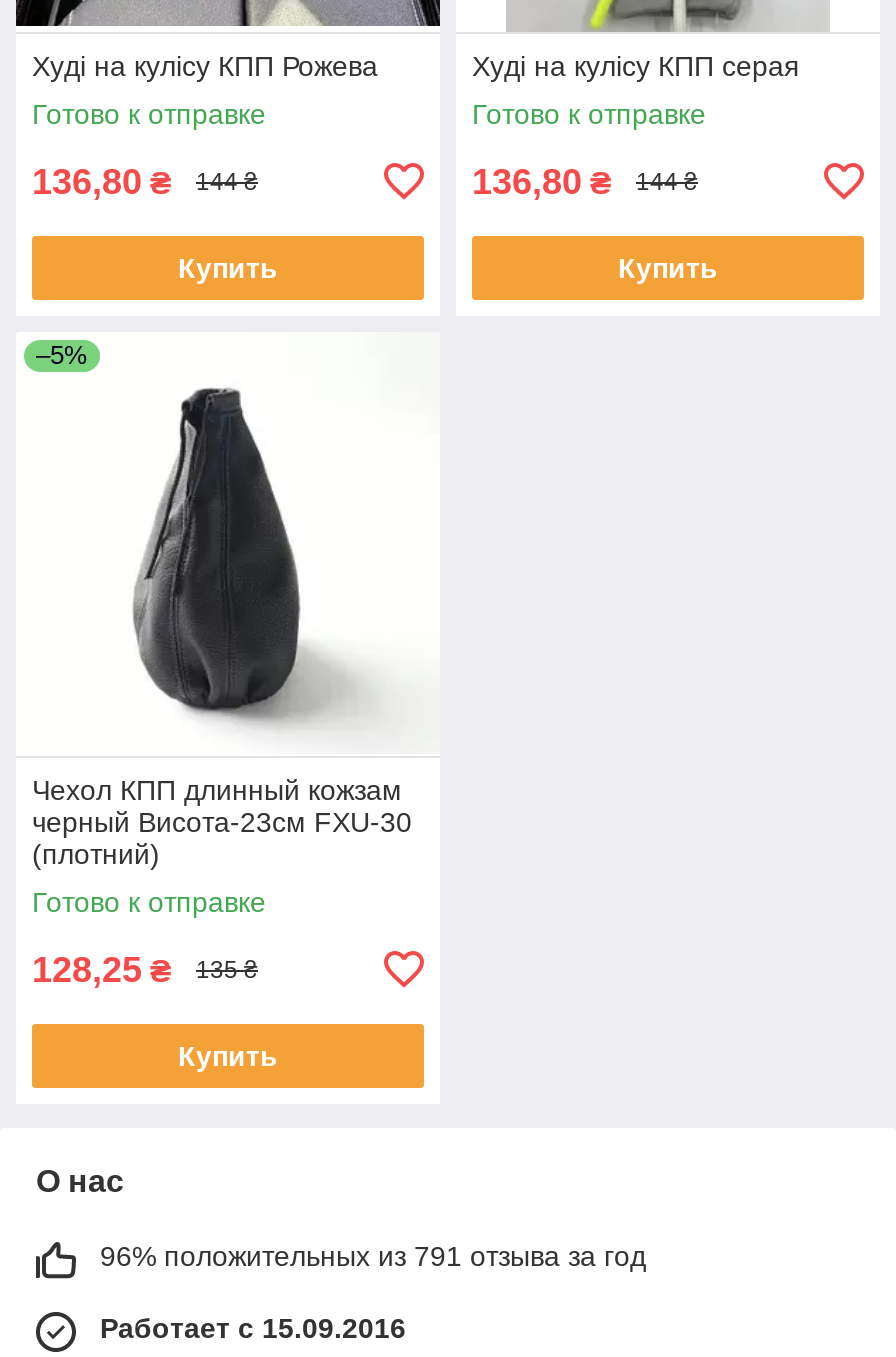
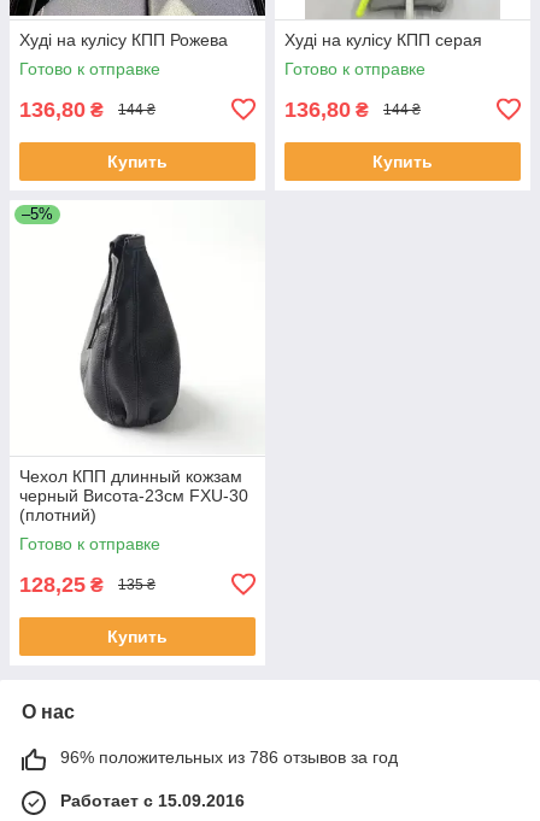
- 96% положительных из 791 отзыва за год
+ 96% положительных из 786 отзывов за год
